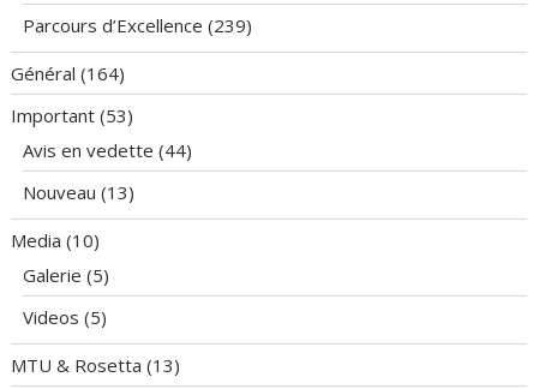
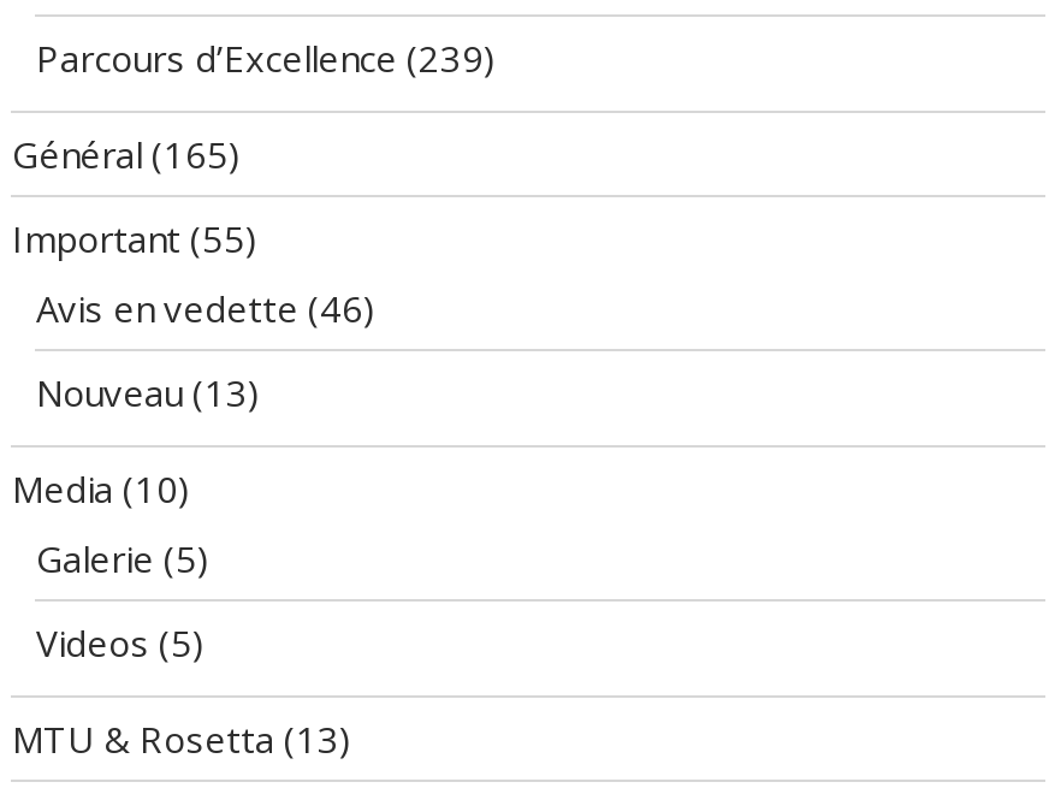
- Général (164)
+ Général (165)

- Important (53)
+ Important (55)

- Avis en vedette (44)
+ Avis en vedette (46)
